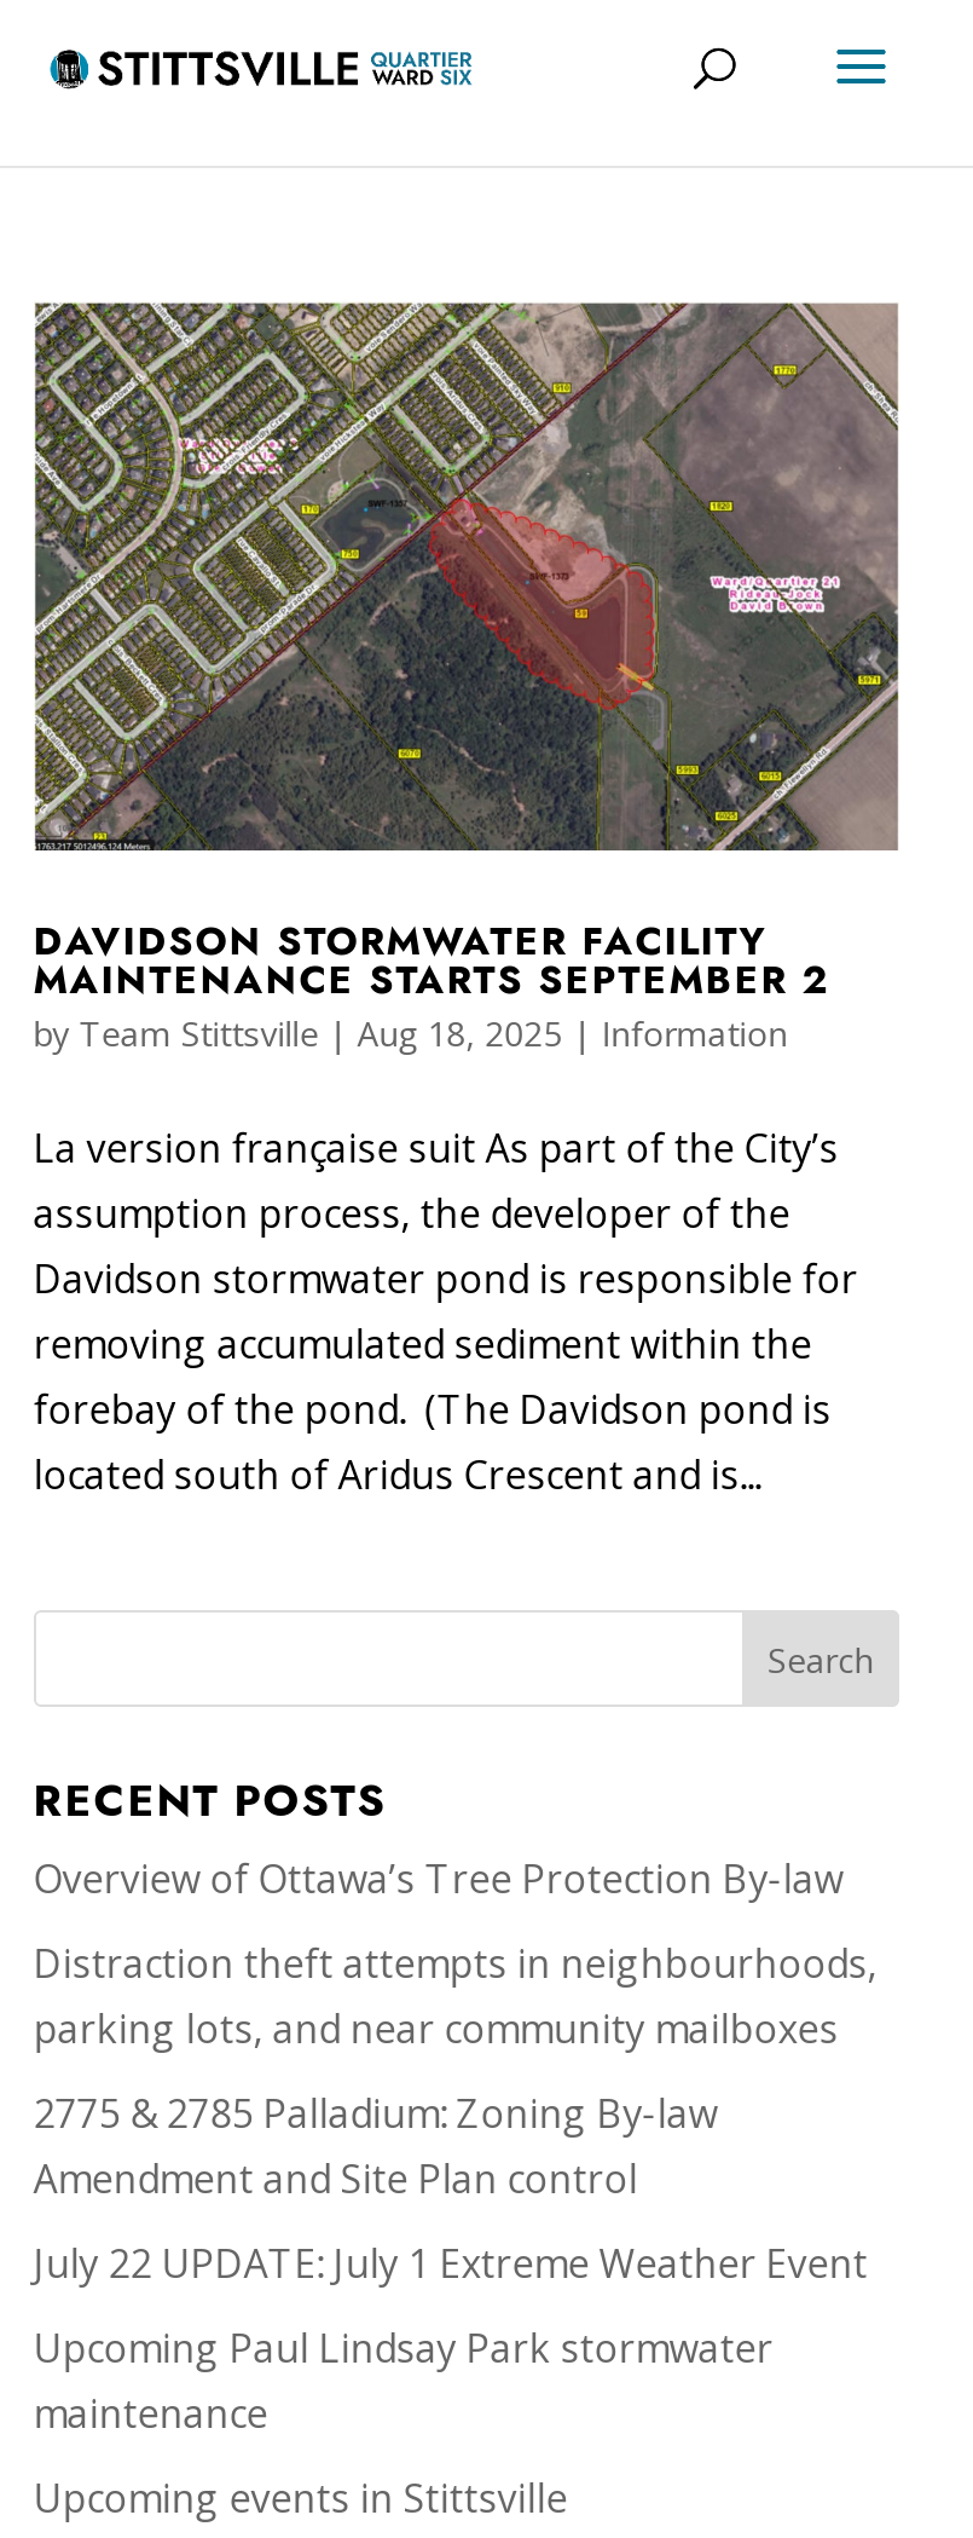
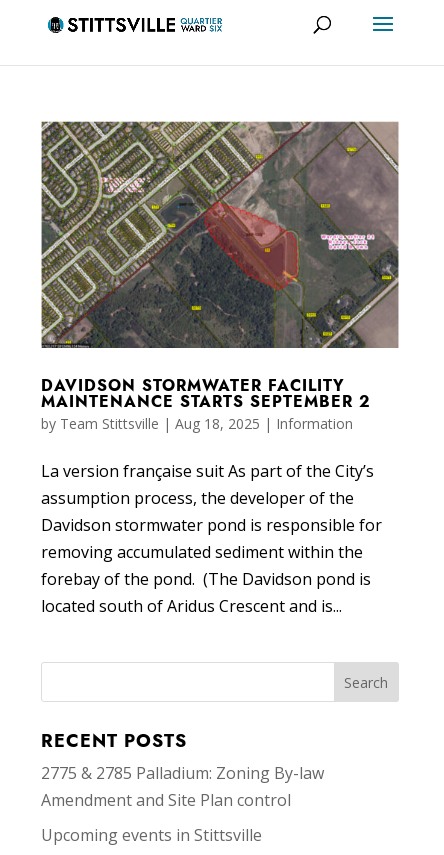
- Overview of Ottawa’s Tree Protection By-law
- Distraction theft attempts in neighbourhoods,
- parking lots, and near community mailboxes

- July 22 UPDATE: July 1 Extreme Weather Event
- Upcoming Paul Lindsay Park stormwater
- maintenance
